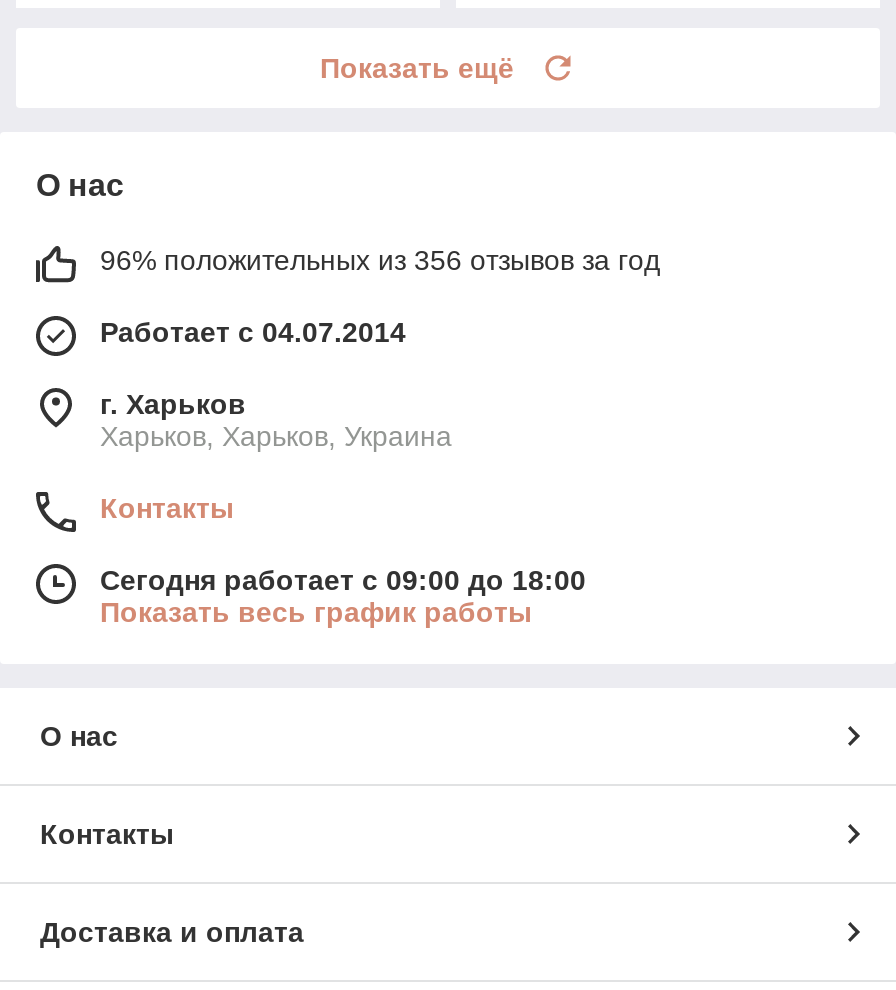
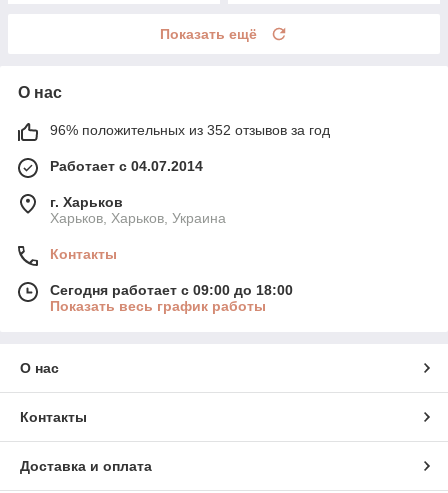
- 96% положительных из 356 отзывов за год
+ 96% положительных из 352 отзывов за год
